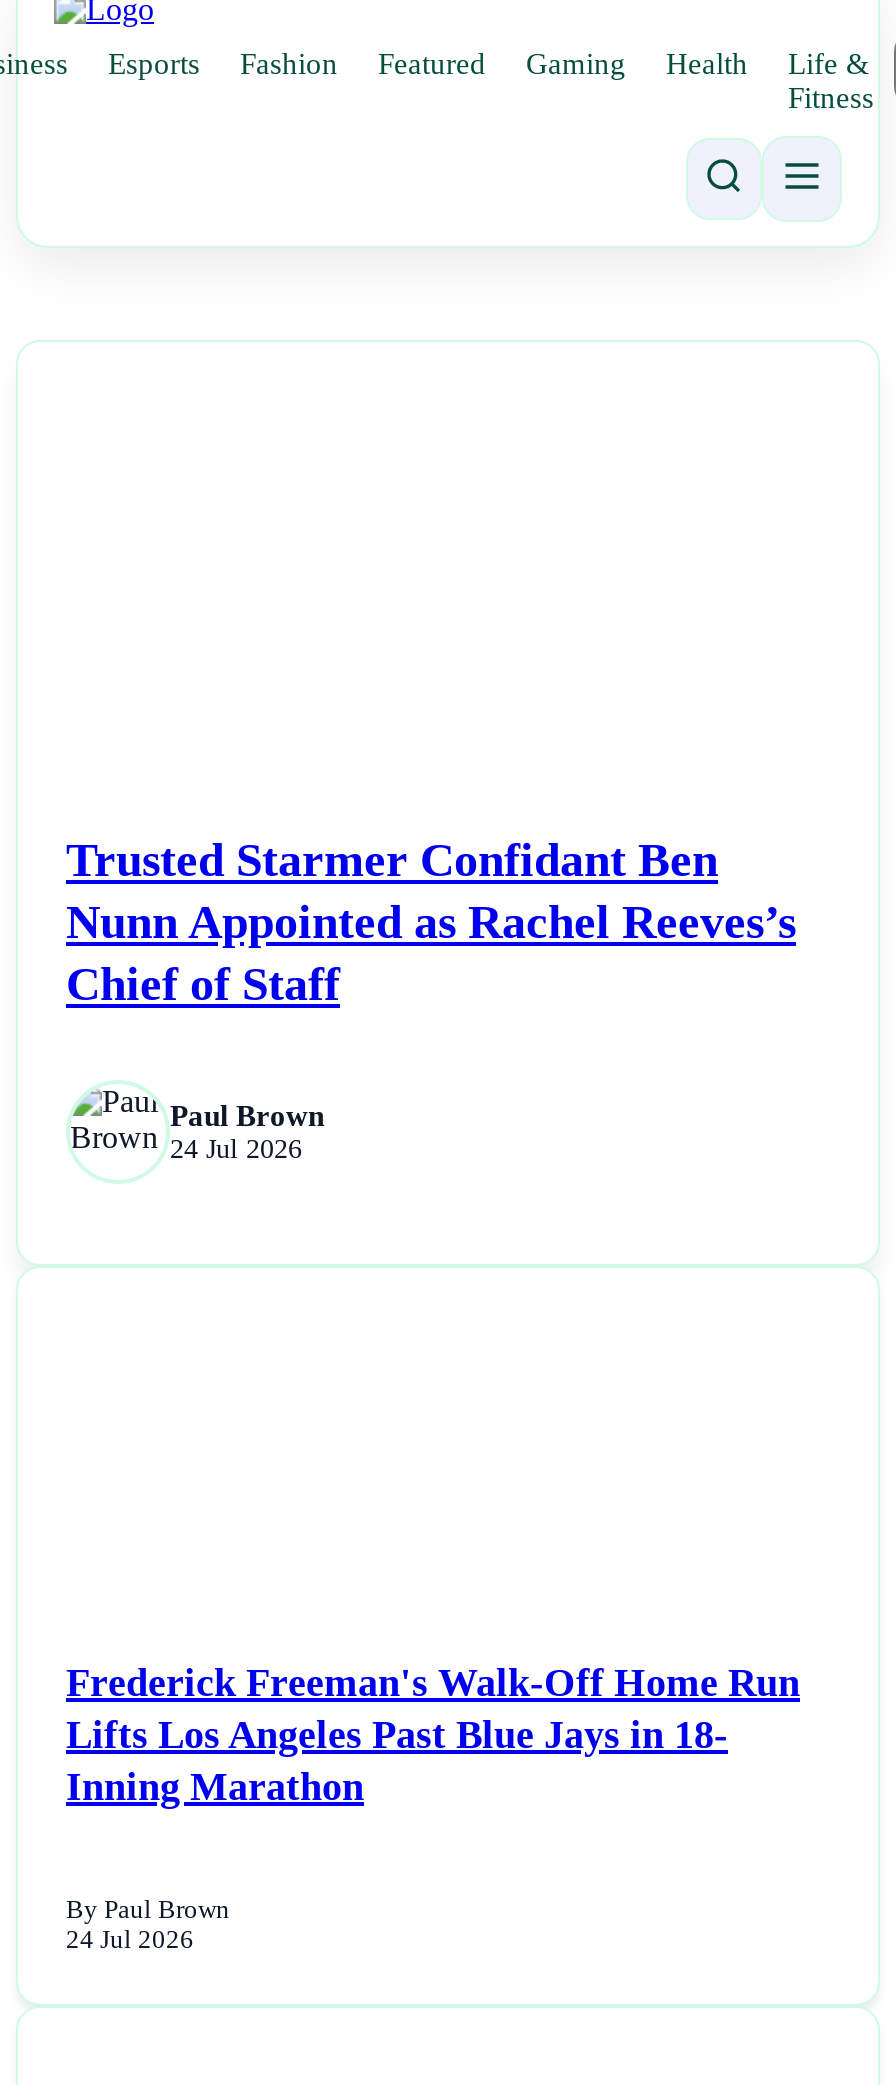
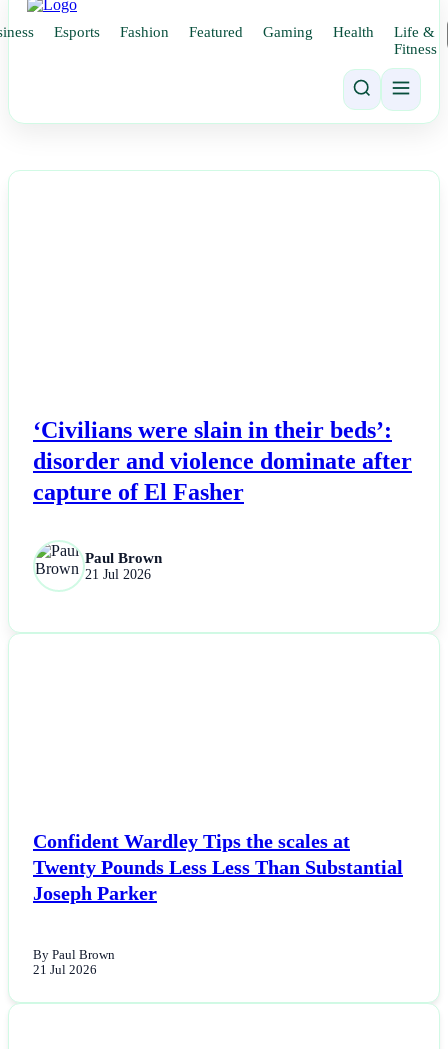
- Trusted Starmer Confidant Ben
- Nunn Appointed as Rachel Reeves’s
- Chief of Staff
+ ‘Civilians were slain in their beds’:
+ disorder and violence dominate after
+ capture of El Fasher

- 24 Jul 2026
+ 21 Jul 2026

- Frederick Freeman's Walk-Off Home Run
- Lifts Los Angeles Past Blue Jays in 18-
- Inning Marathon
+ Confident Wardley Tips the scales at
+ Twenty Pounds Less Less Than Substantial
+ Joseph Parker

- 24 Jul 2026
+ 21 Jul 2026
